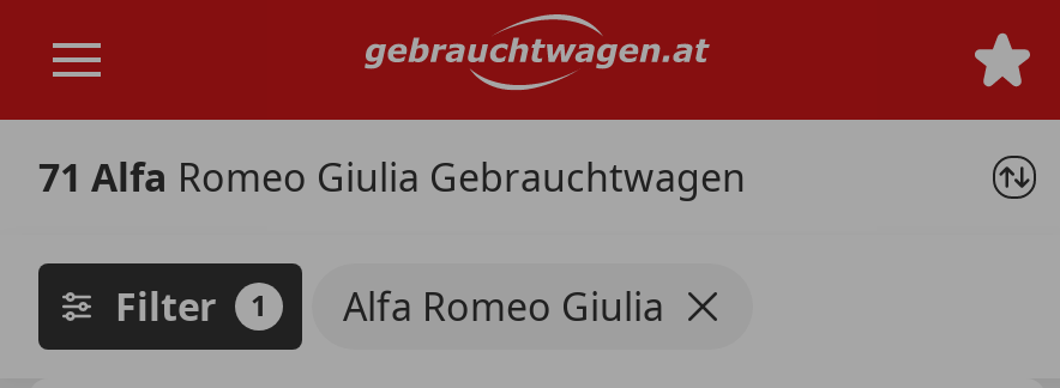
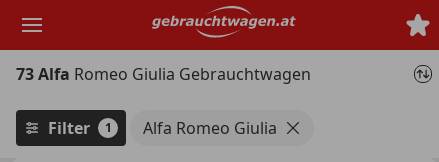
- 71 Alfa Romeo Giulia Gebrauchtwagen
+ 73 Alfa Romeo Giulia Gebrauchtwagen
